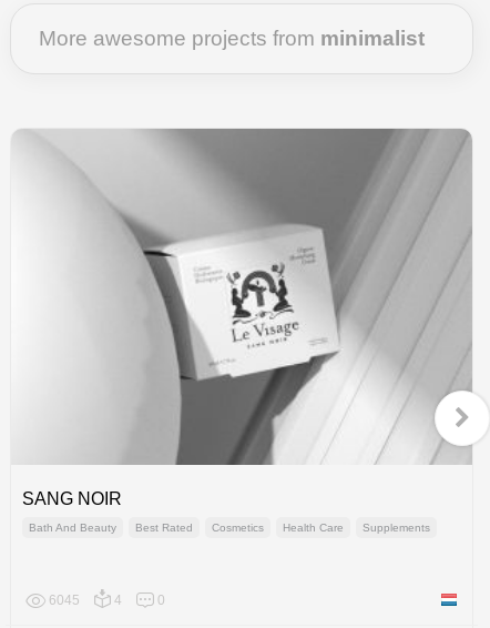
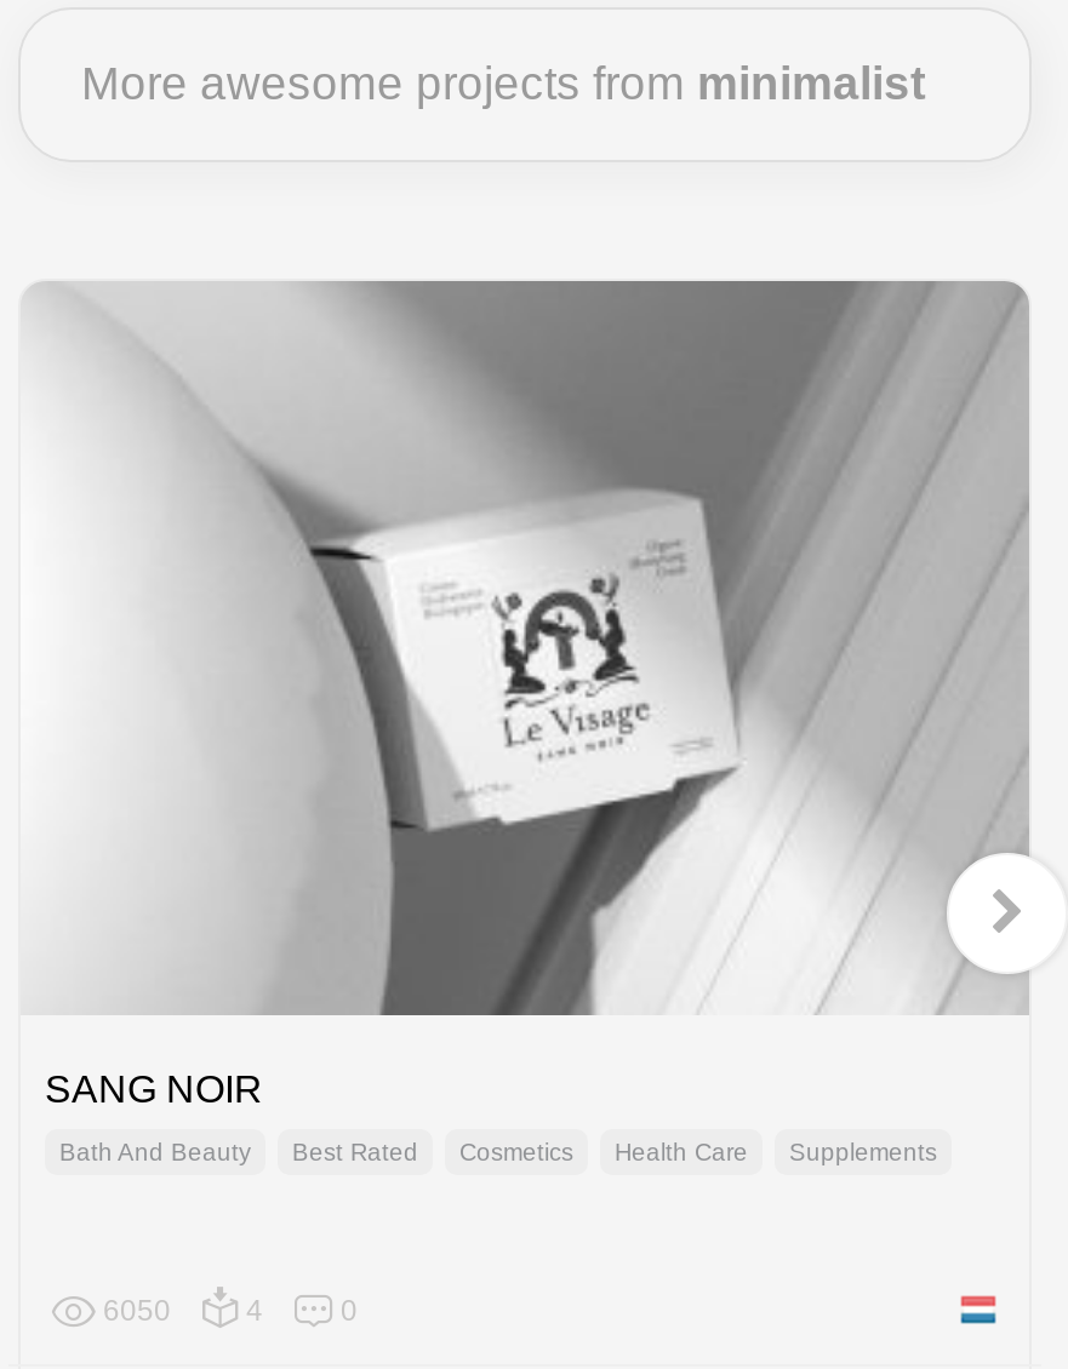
- 6045
+ 6050
